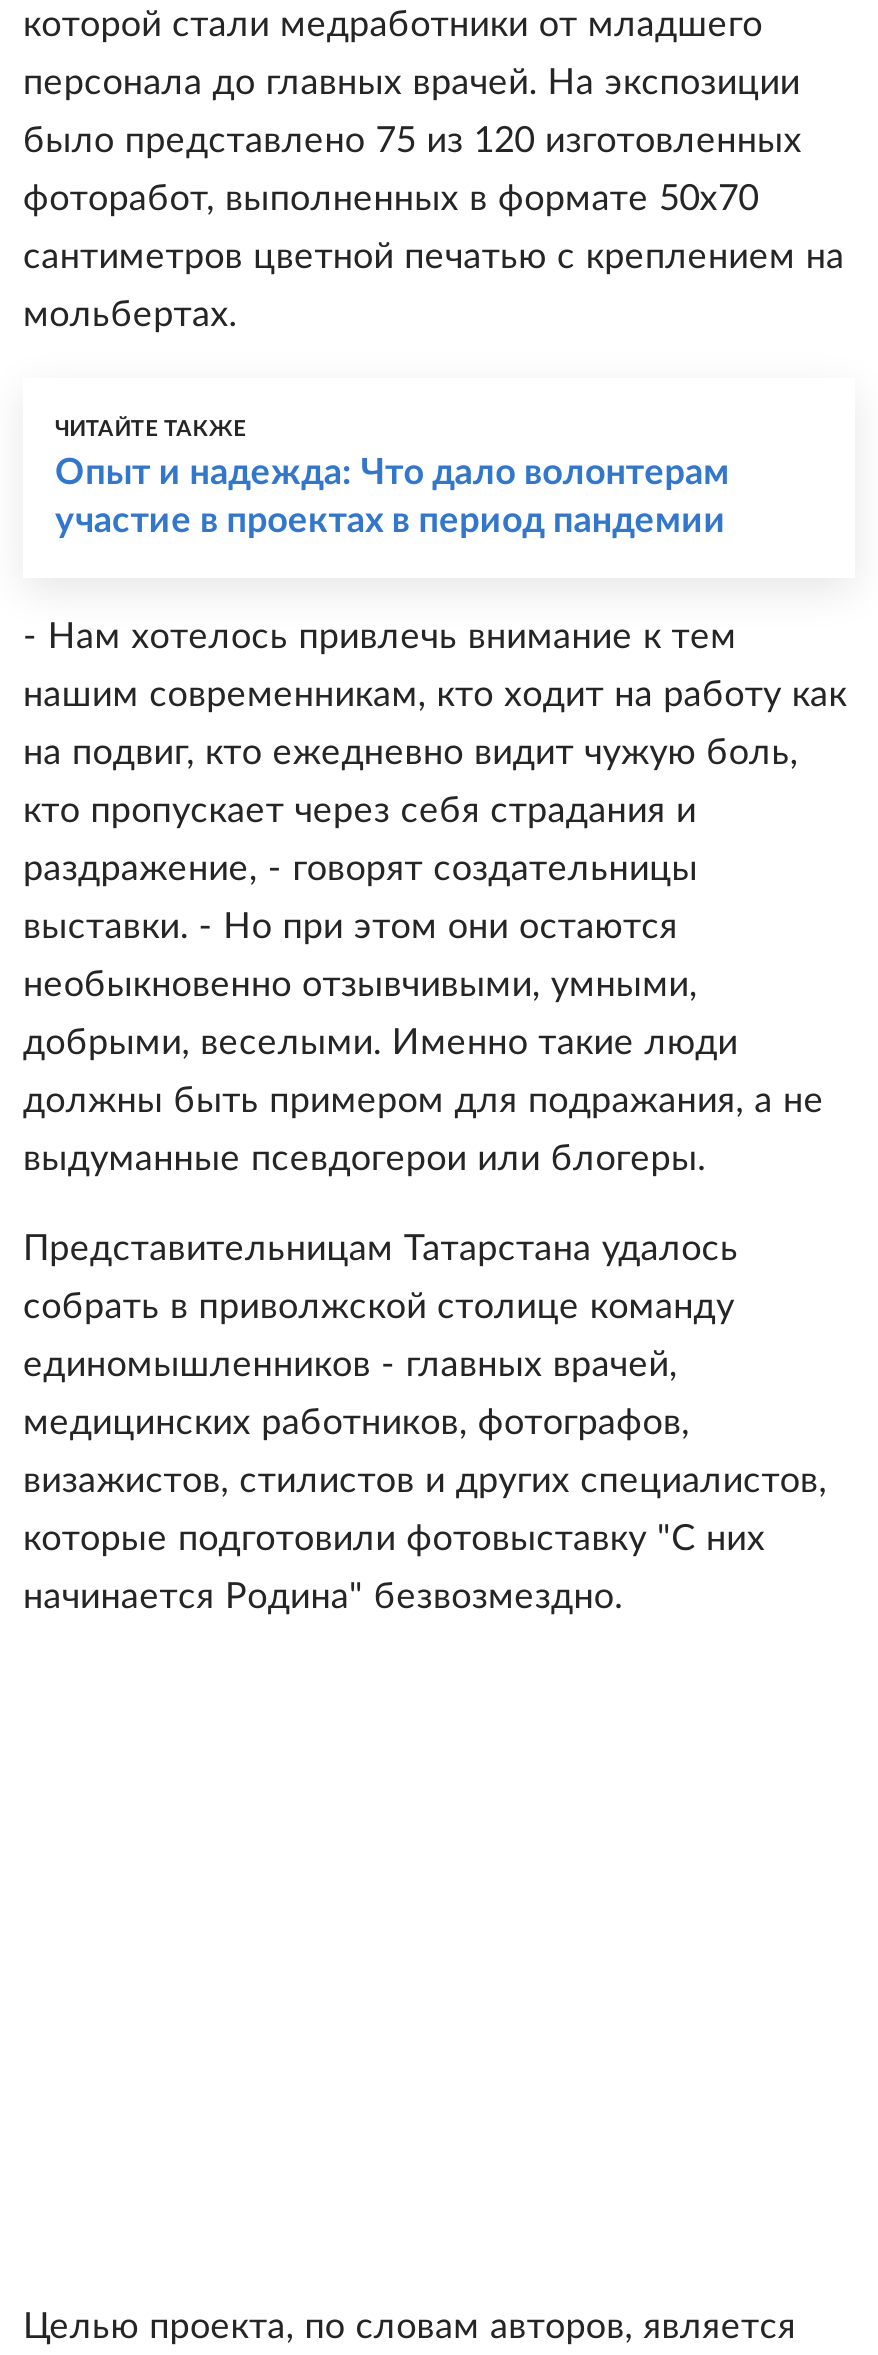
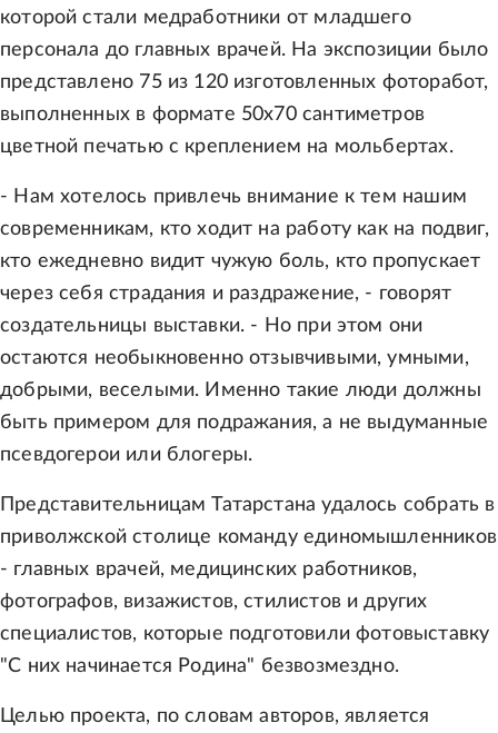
- персонала до главных врачей. На экспозиции
- было представлено 75 из 120 изготовленных
- фоторабот, выполненных в формате 50х70
- сантиметров цветной печатью с креплением на
- мольбертах.
- ЧИТАЙТЕ ТАКЖЕ
- Опыт и надежда: Что дало волонтерам
- участие в проектах в период пандемии
- - Нам хотелось привлечь внимание к тем
- нашим современникам, кто ходит на работу как
- на подвиг, кто ежедневно видит чужую боль,
- кто пропускает через себя страдания и
- раздражение, - говорят создательницы
- выставки. - Но при этом они остаются
- необыкновенно отзывчивыми, умными,
- добрыми, веселыми. Именно такие люди
- должны быть примером для подражания, а не
- выдуманные псевдогерои или блогеры.
- Представительницам Татарстана удалось
- собрать в приволжской столице команду
- единомышленников - главных врачей,
- медицинских работников, фотографов,
- визажистов, стилистов и других специалистов,
- которые подготовили фотовыставку "С них
- начинается Родина" безвозмездно.
+ персонала до главных врачей. На экспозиции было
+ представлено 75 из 120 изготовленных фоторабот,
+ выполненных в формате 50х70 сантиметров
+ цветной печатью с креплением на мольбертах.
+ - Нам хотелось привлечь внимание к тем нашим
+ современникам, кто ходит на работу как на подвиг,
+ кто ежедневно видит чужую боль, кто пропускает
+ через себя страдания и раздражение, - говорят
+ создательницы выставки. - Но при этом они
+ остаются необыкновенно отзывчивыми, умными,
+ добрыми, веселыми. Именно такие люди должны
+ быть примером для подражания, а не выдуманные
+ псевдогерои или блогеры.
+ Представительницам Татарстана удалось собрать в
+ приволжской столице команду единомышленников
+ - главных врачей, медицинских работников,
+ фотографов, визажистов, стилистов и других
+ специалистов, которые подготовили фотовыставку
+ "С них начинается Родина" безвозмездно.
